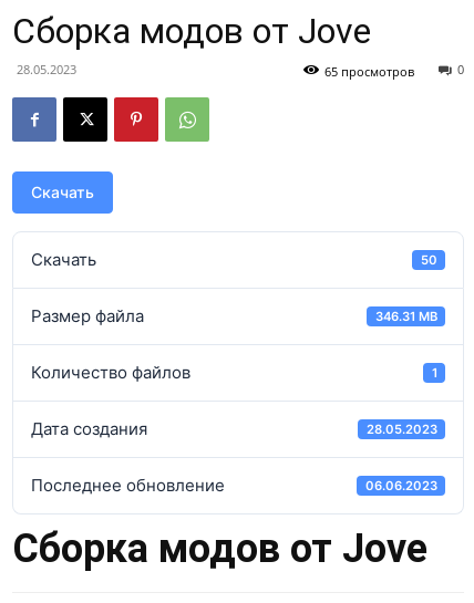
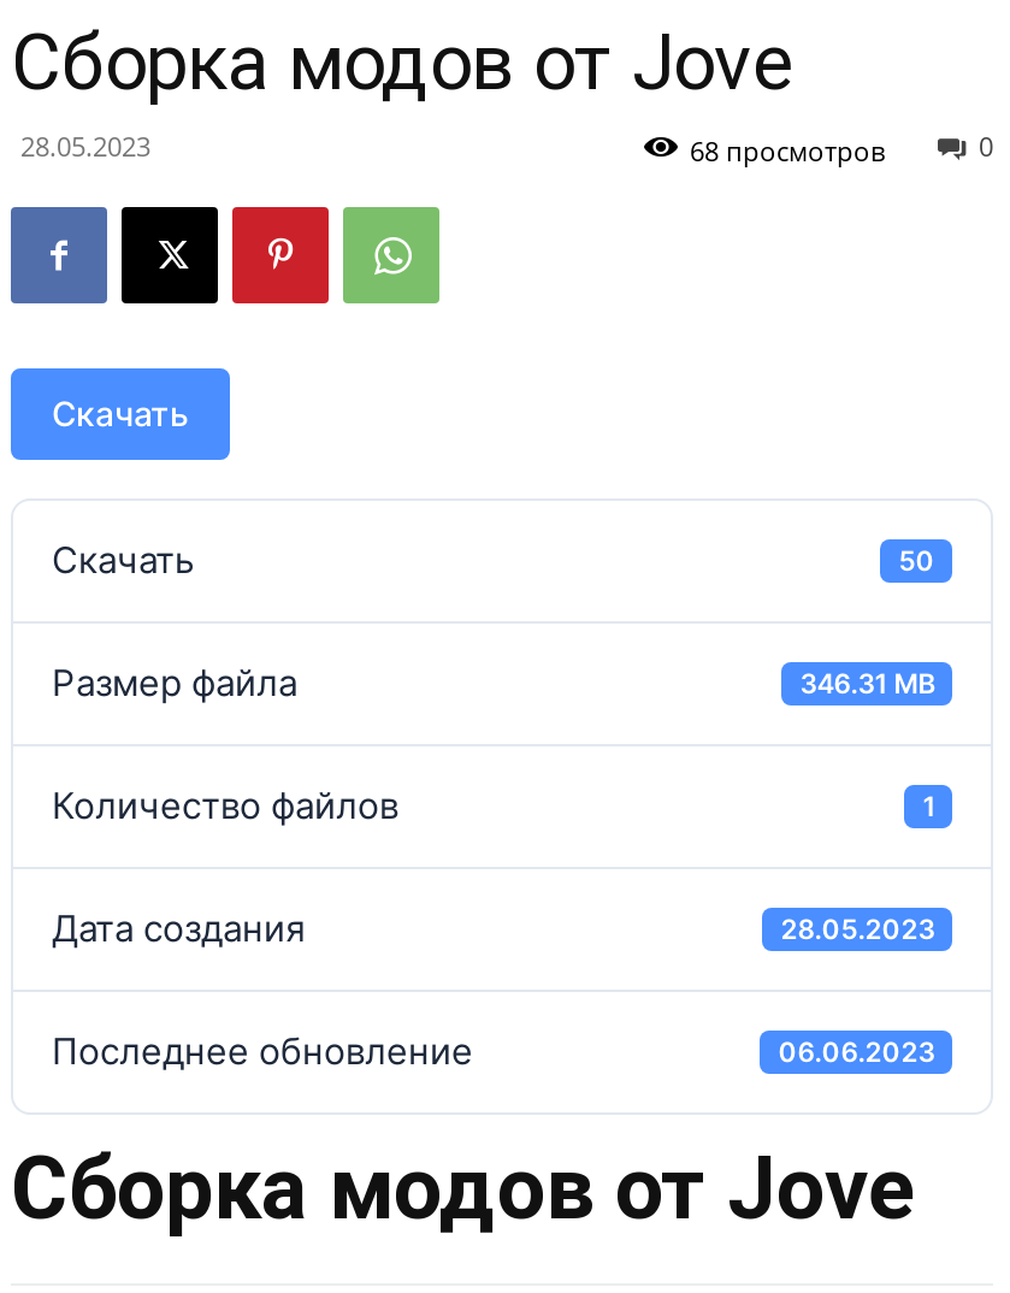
- 65 просмотров
+ 68 просмотров
